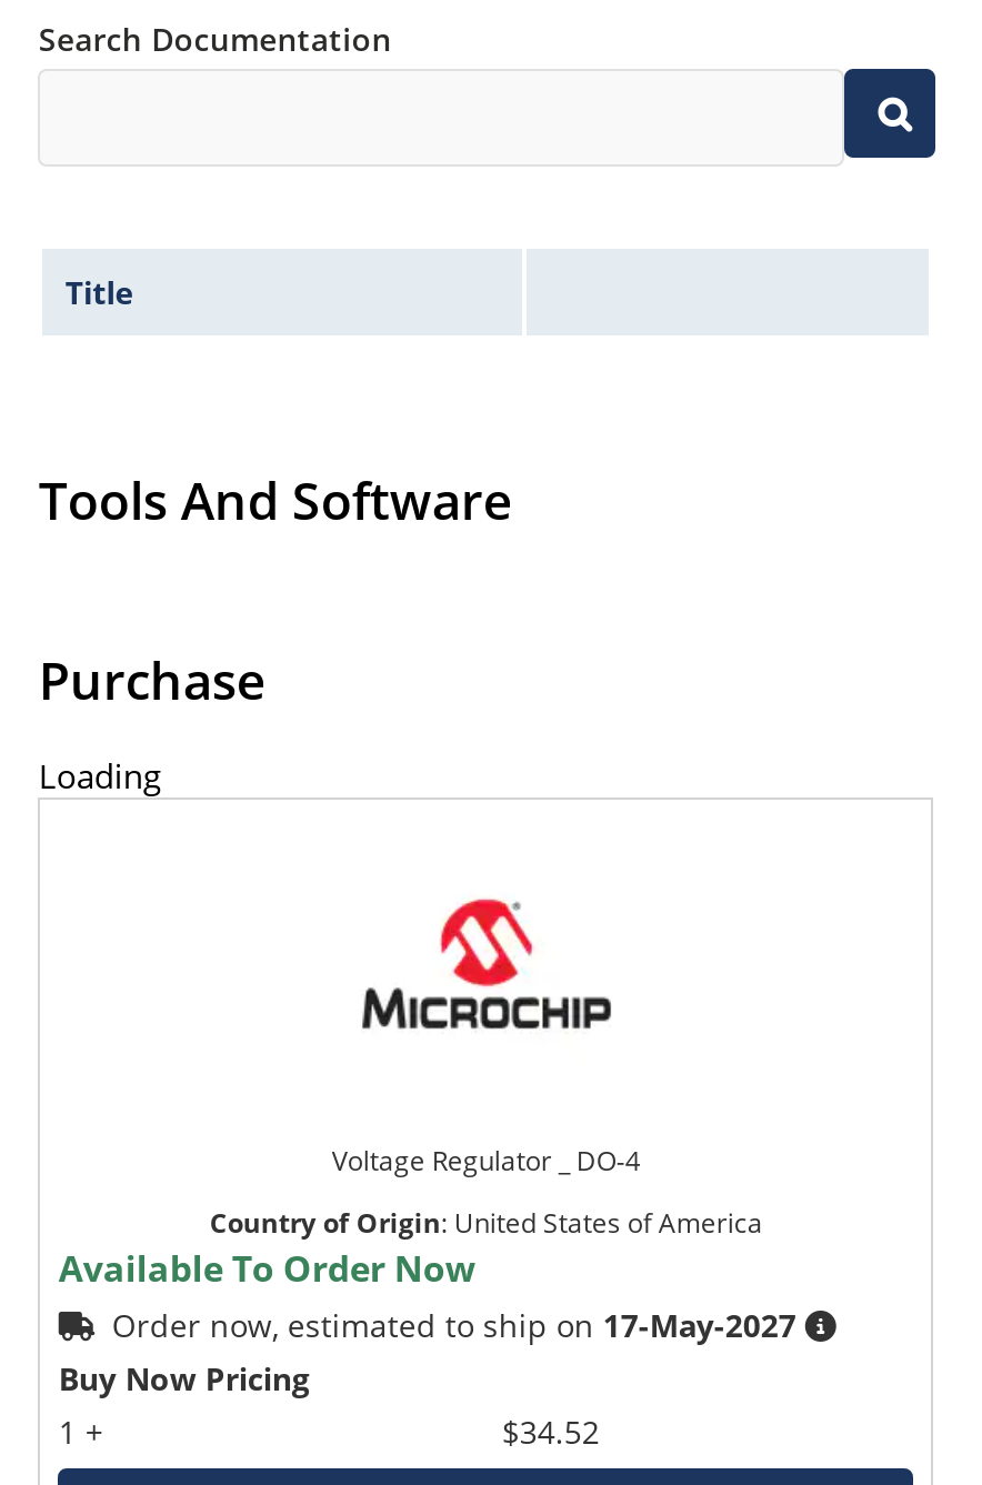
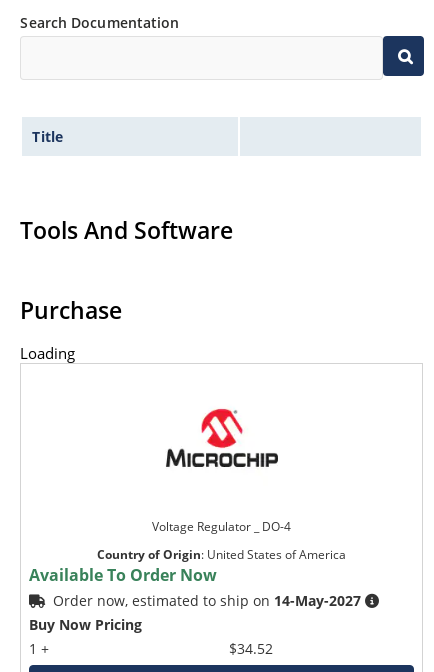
- Order now, estimated to ship on 17-May-2027
+ Order now, estimated to ship on 14-May-2027
